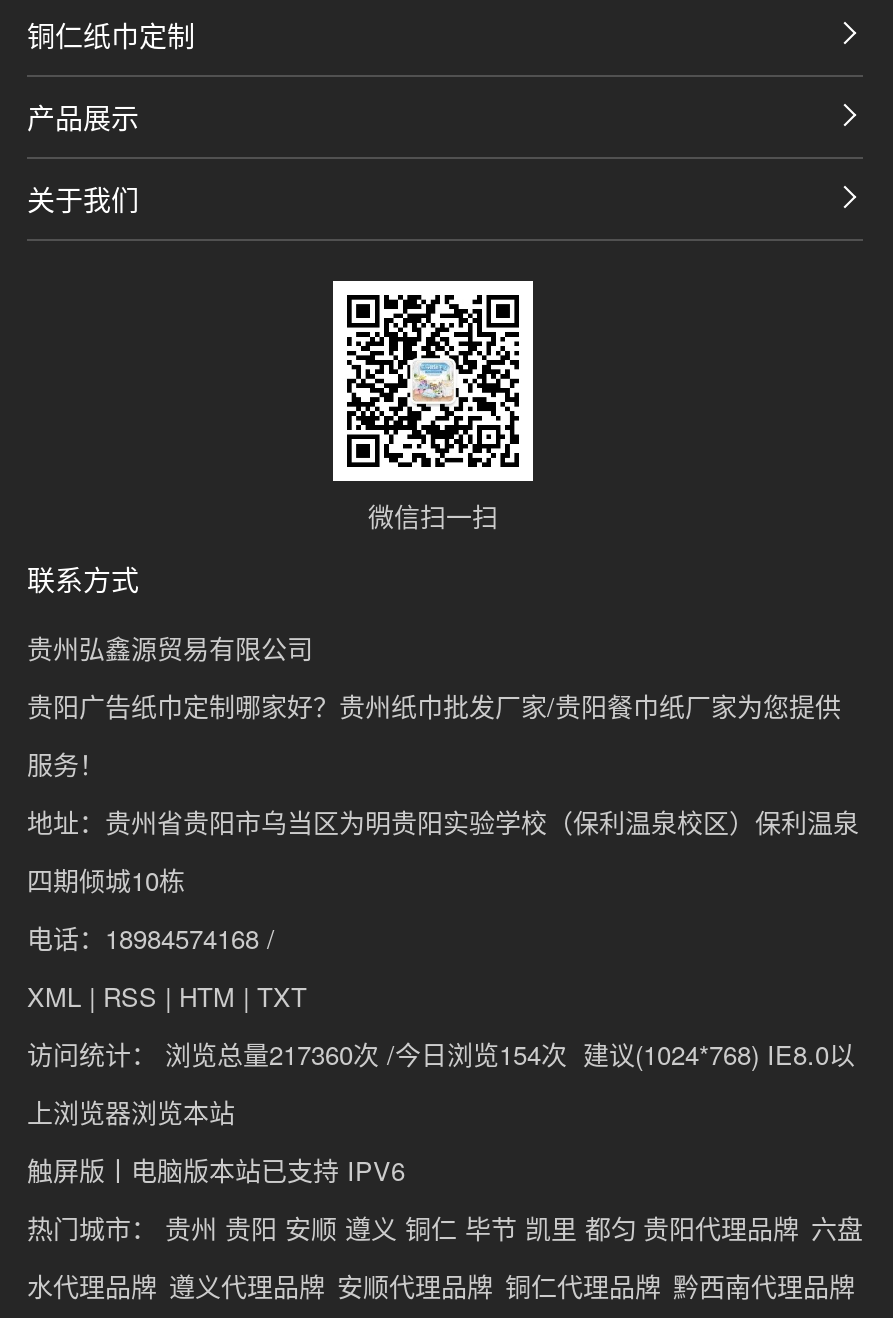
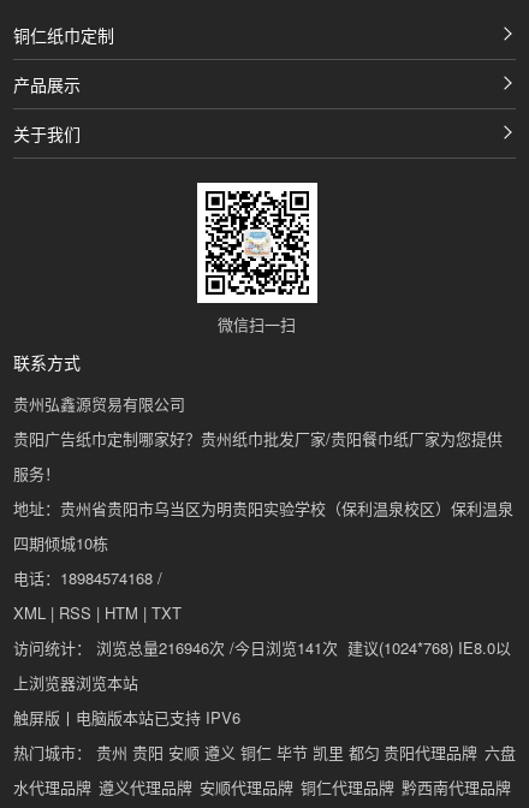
- 访问统计： 浏览总量217360次 /今日浏览154次 建议(1024*768) IE8.0以
+ 访问统计： 浏览总量216946次 /今日浏览141次 建议(1024*768) IE8.0以
